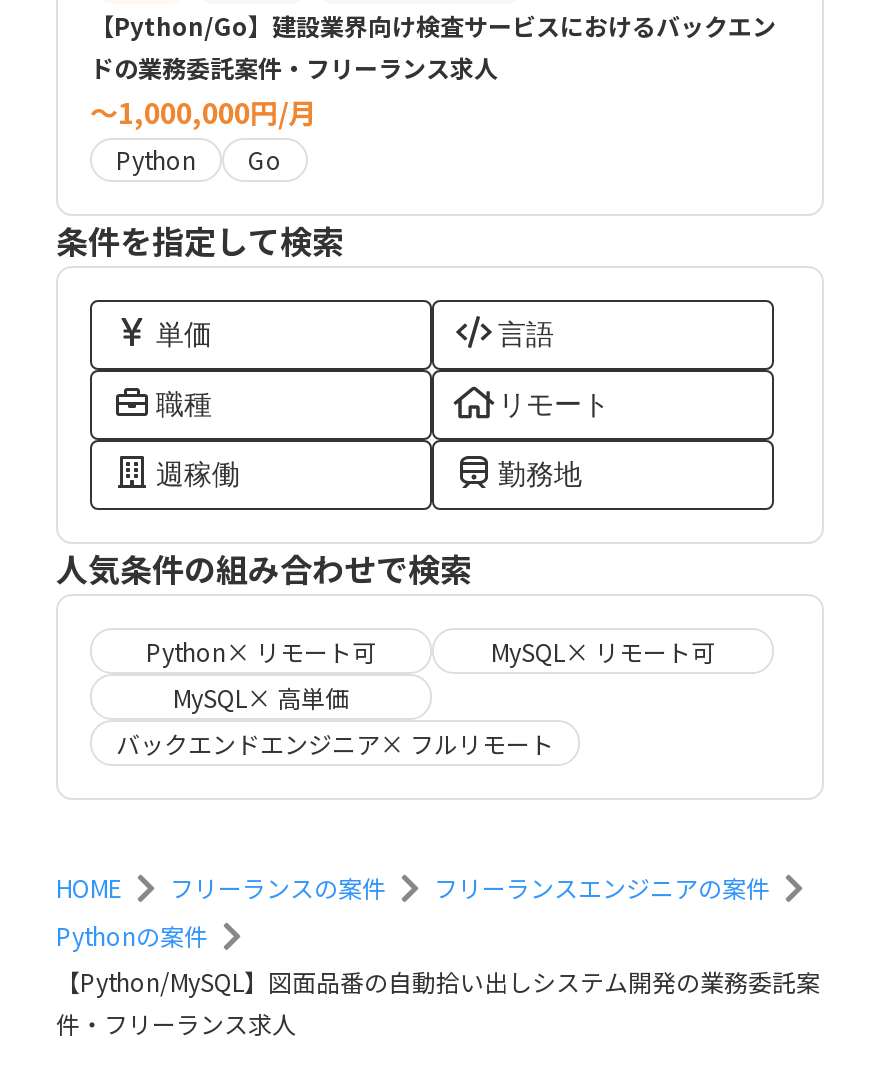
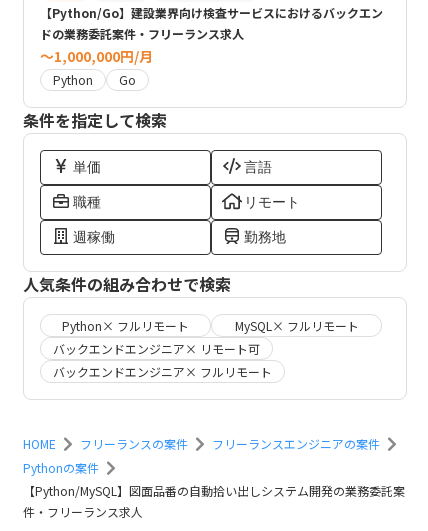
- Python× リモート可
- MySQL× リモート可
- MySQL× 高単価
+ Python× フルリモート
+ MySQL× フルリモート
+ バックエンドエンジニア× リモート可
